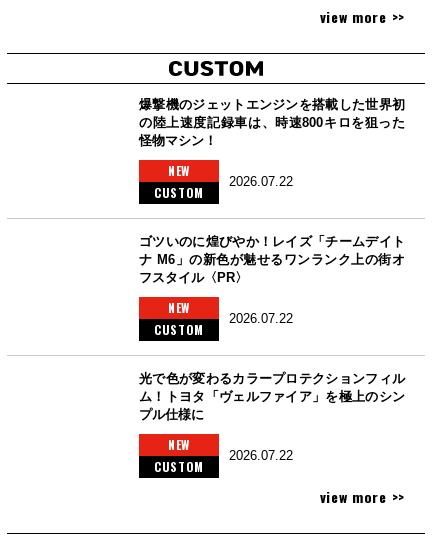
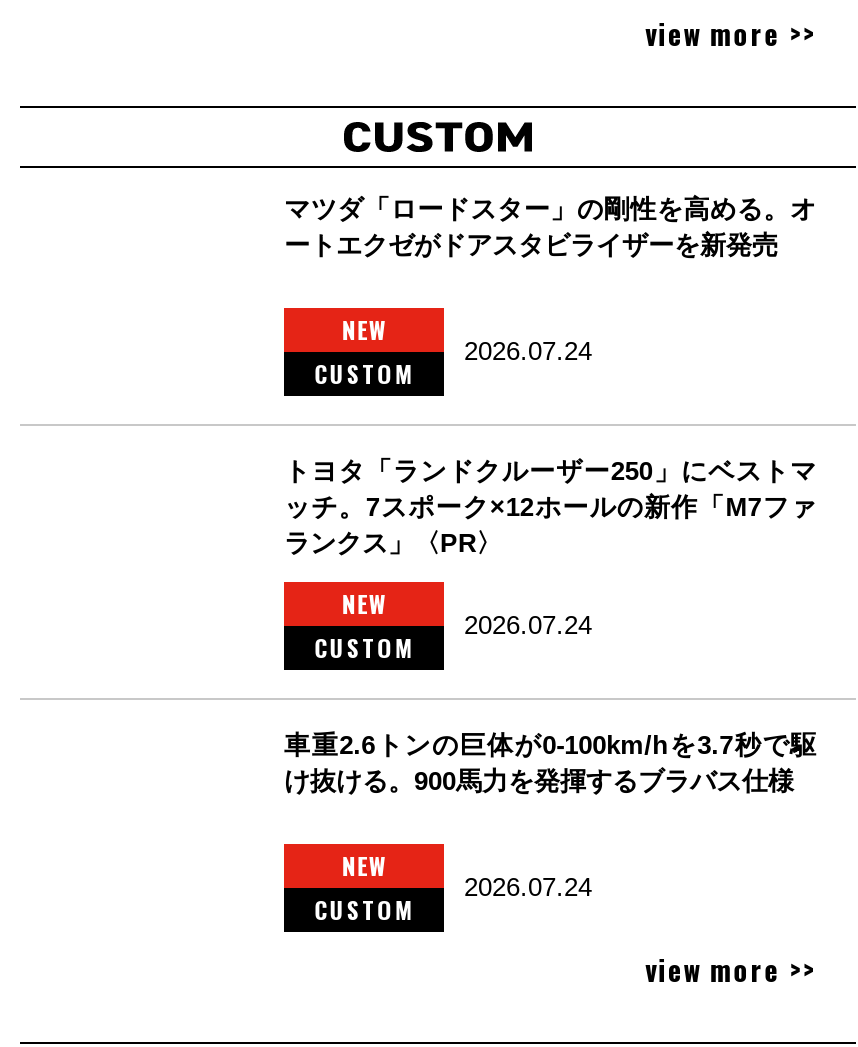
- 爆撃機のジェットエンジンを搭載した世界初
- の陸上速度記録車は、時速800キロを狙った
- 怪物マシン！
+ マツダ「ロードスター」の剛性を高める。オ
+ ートエクゼがドアスタビライザーを新発売

- 2026.07.22
+ 2026.07.24

- ゴツいのに煌びやか！レイズ「チームデイト
- ナ M6」の新色が魅せるワンランク上の街オ
- フスタイル〈PR〉
+ トヨタ「ランドクルーザー250」にベストマ
+ ッチ。7スポーク×12ホールの新作「M7ファ
+ ランクス」〈PR〉

- 2026.07.22
+ 2026.07.24

- 光で色が変わるカラープロテクションフィル
- ム！トヨタ「ヴェルファイア」を極上のシン
- プル仕様に
+ 車重2.6トンの巨体が0-100km/hを3.7秒で駆
+ け抜ける。900馬力を発揮するブラバス仕様

- 2026.07.22
+ 2026.07.24
